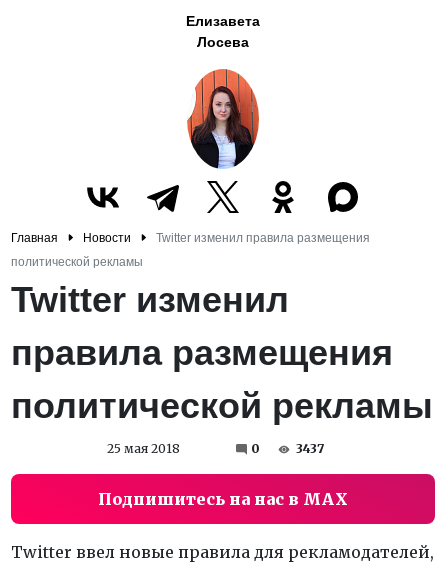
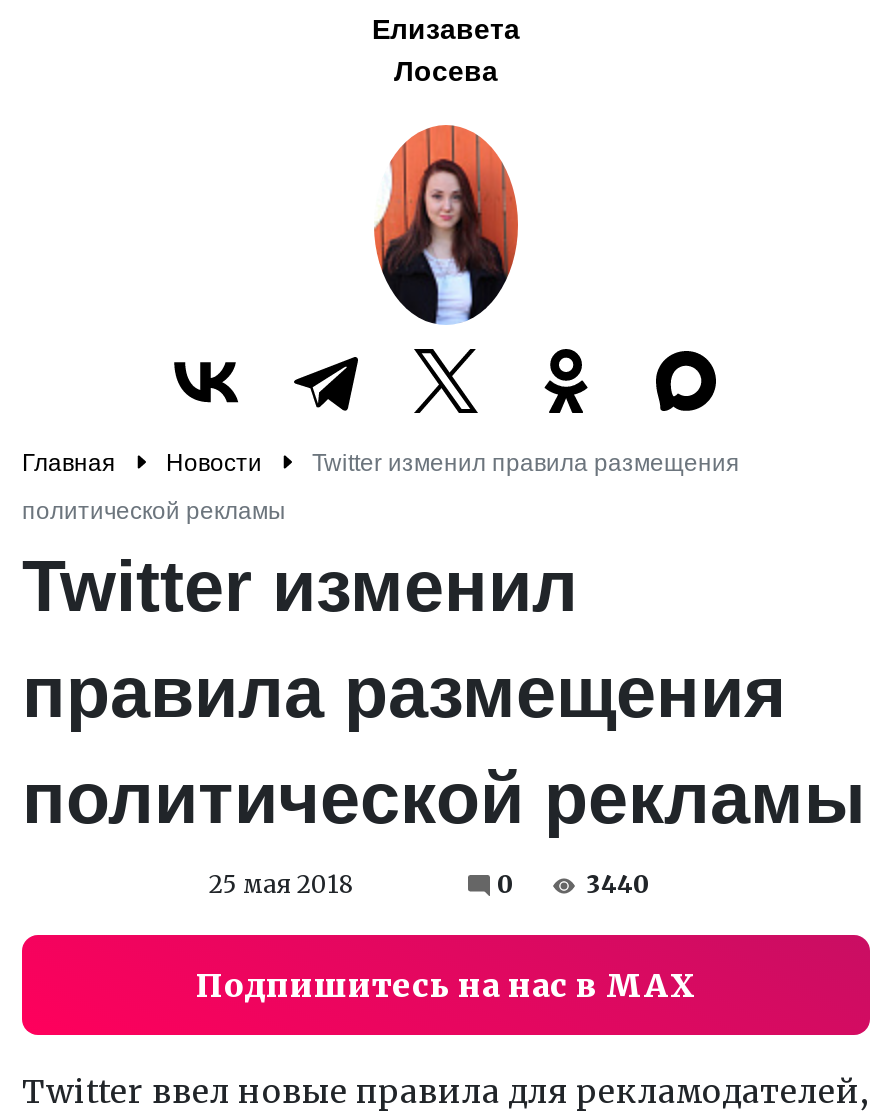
- 3437
+ 3440
